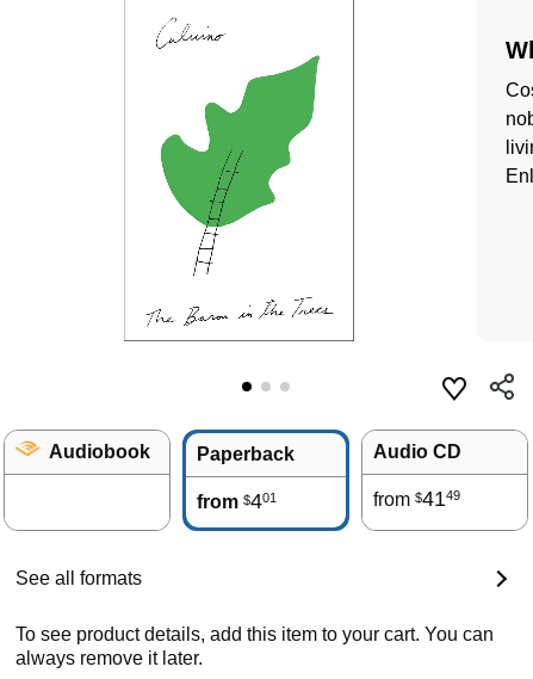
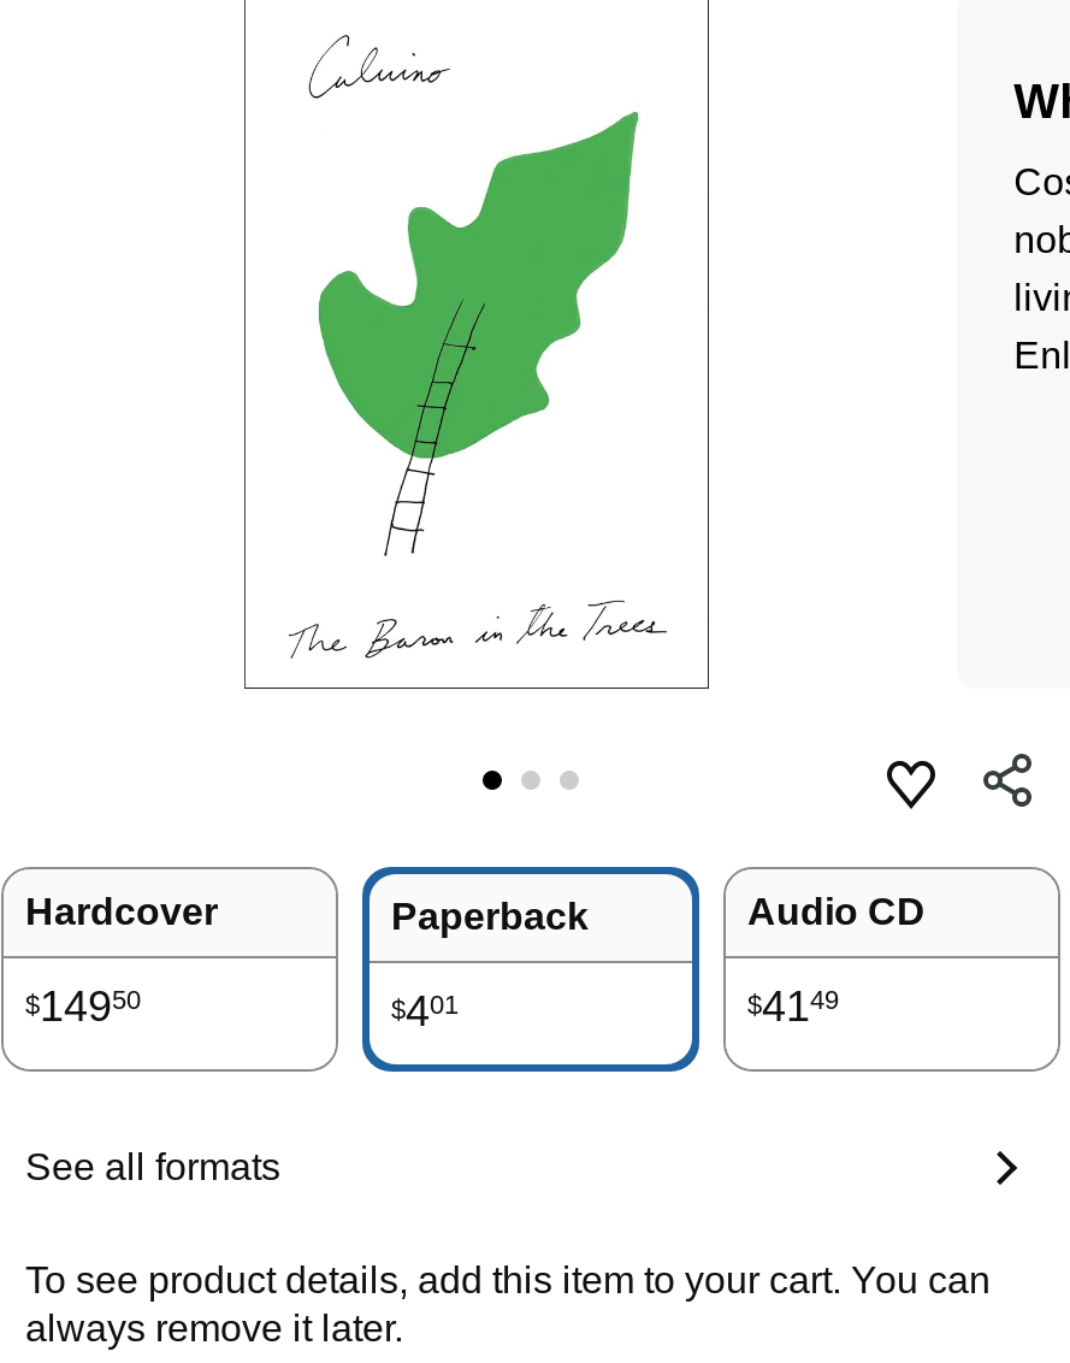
- Audiobook
+ Hardcover
+ $14950

- from $401
+ $401

- from $4149
+ $4149
